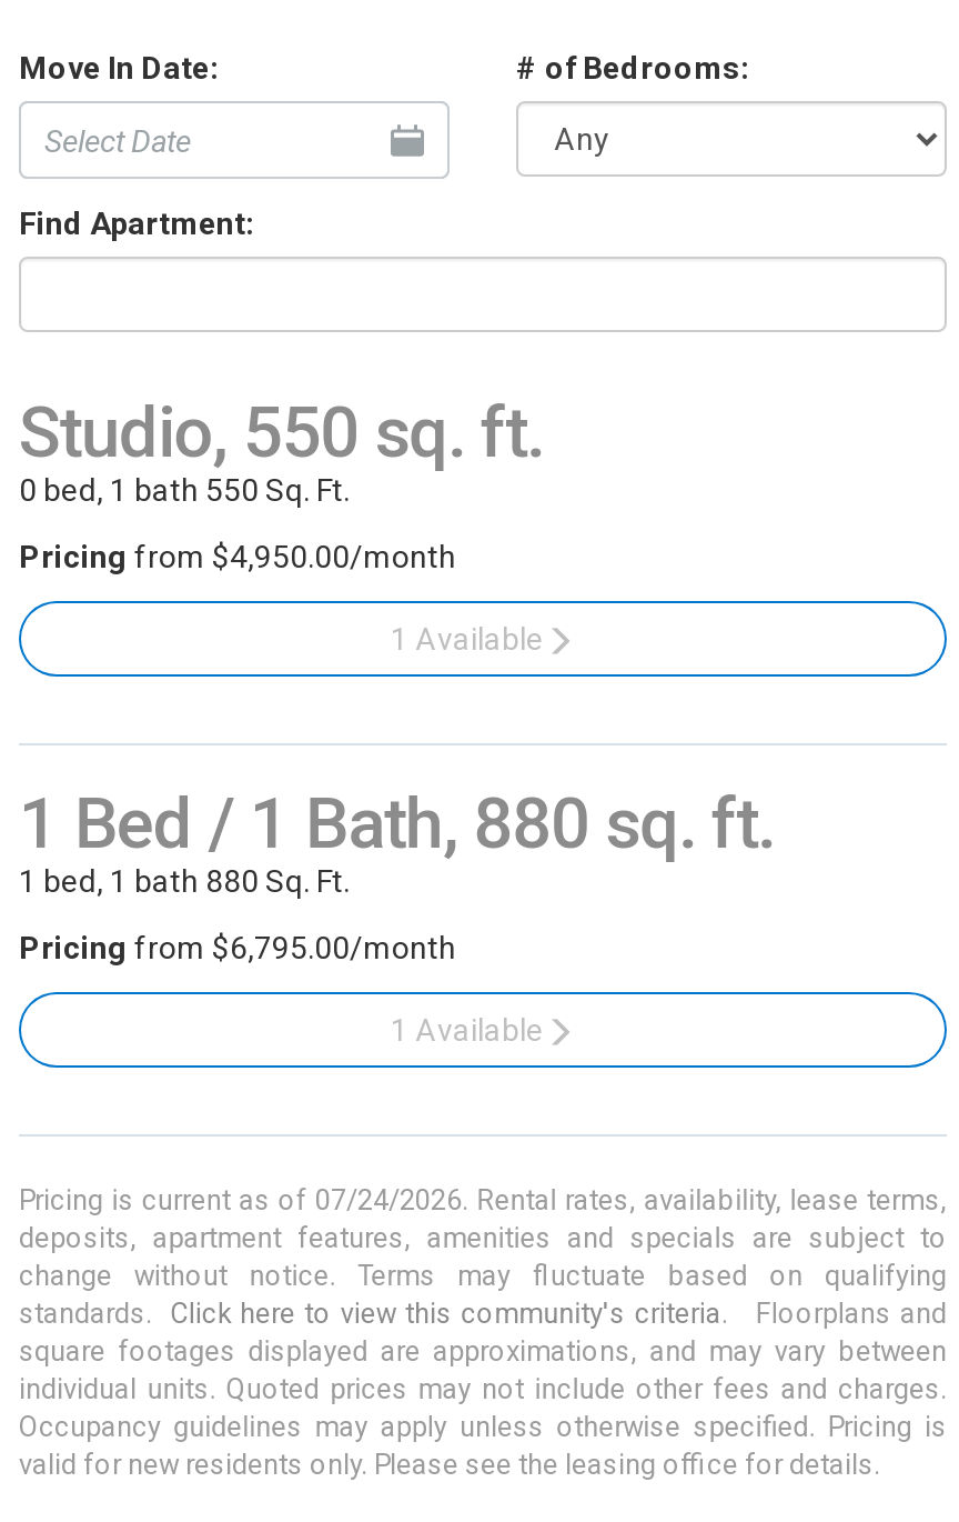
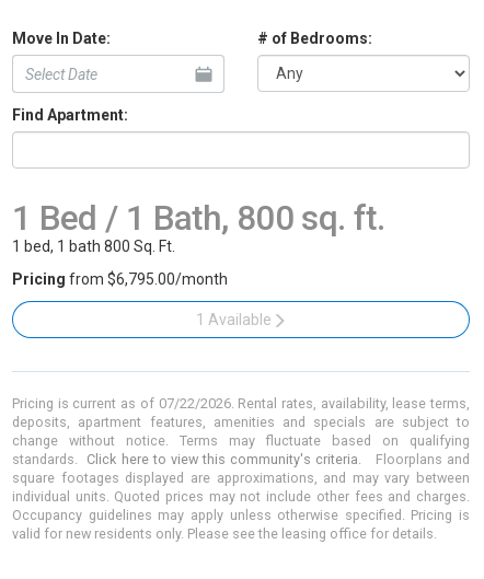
- Studio, 550 sq. ft.
- 0 bed, 1 bath 550 Sq. Ft.
- Pricing from $4,950.00/month
- 1 Available
- 1 Bed / 1 Bath, 880 sq. ft.
- 1 bed, 1 bath 880 Sq. Ft.
+ 1 Bed / 1 Bath, 800 sq. ft.
+ 1 bed, 1 bath 800 Sq. Ft.

- Pricing is current as of 07/24/2026. Rental rates, availability, lease terms,
+ Pricing is current as of 07/22/2026. Rental rates, availability, lease terms,
